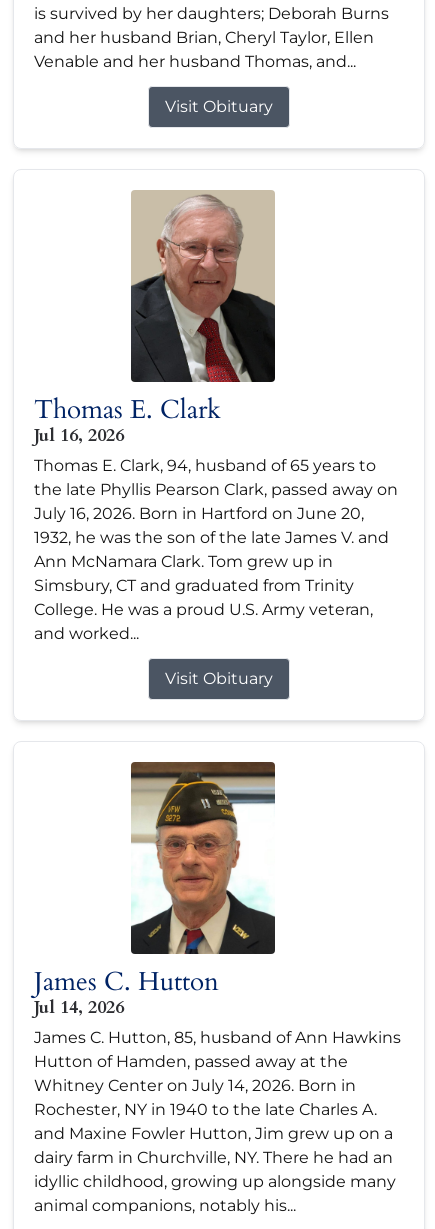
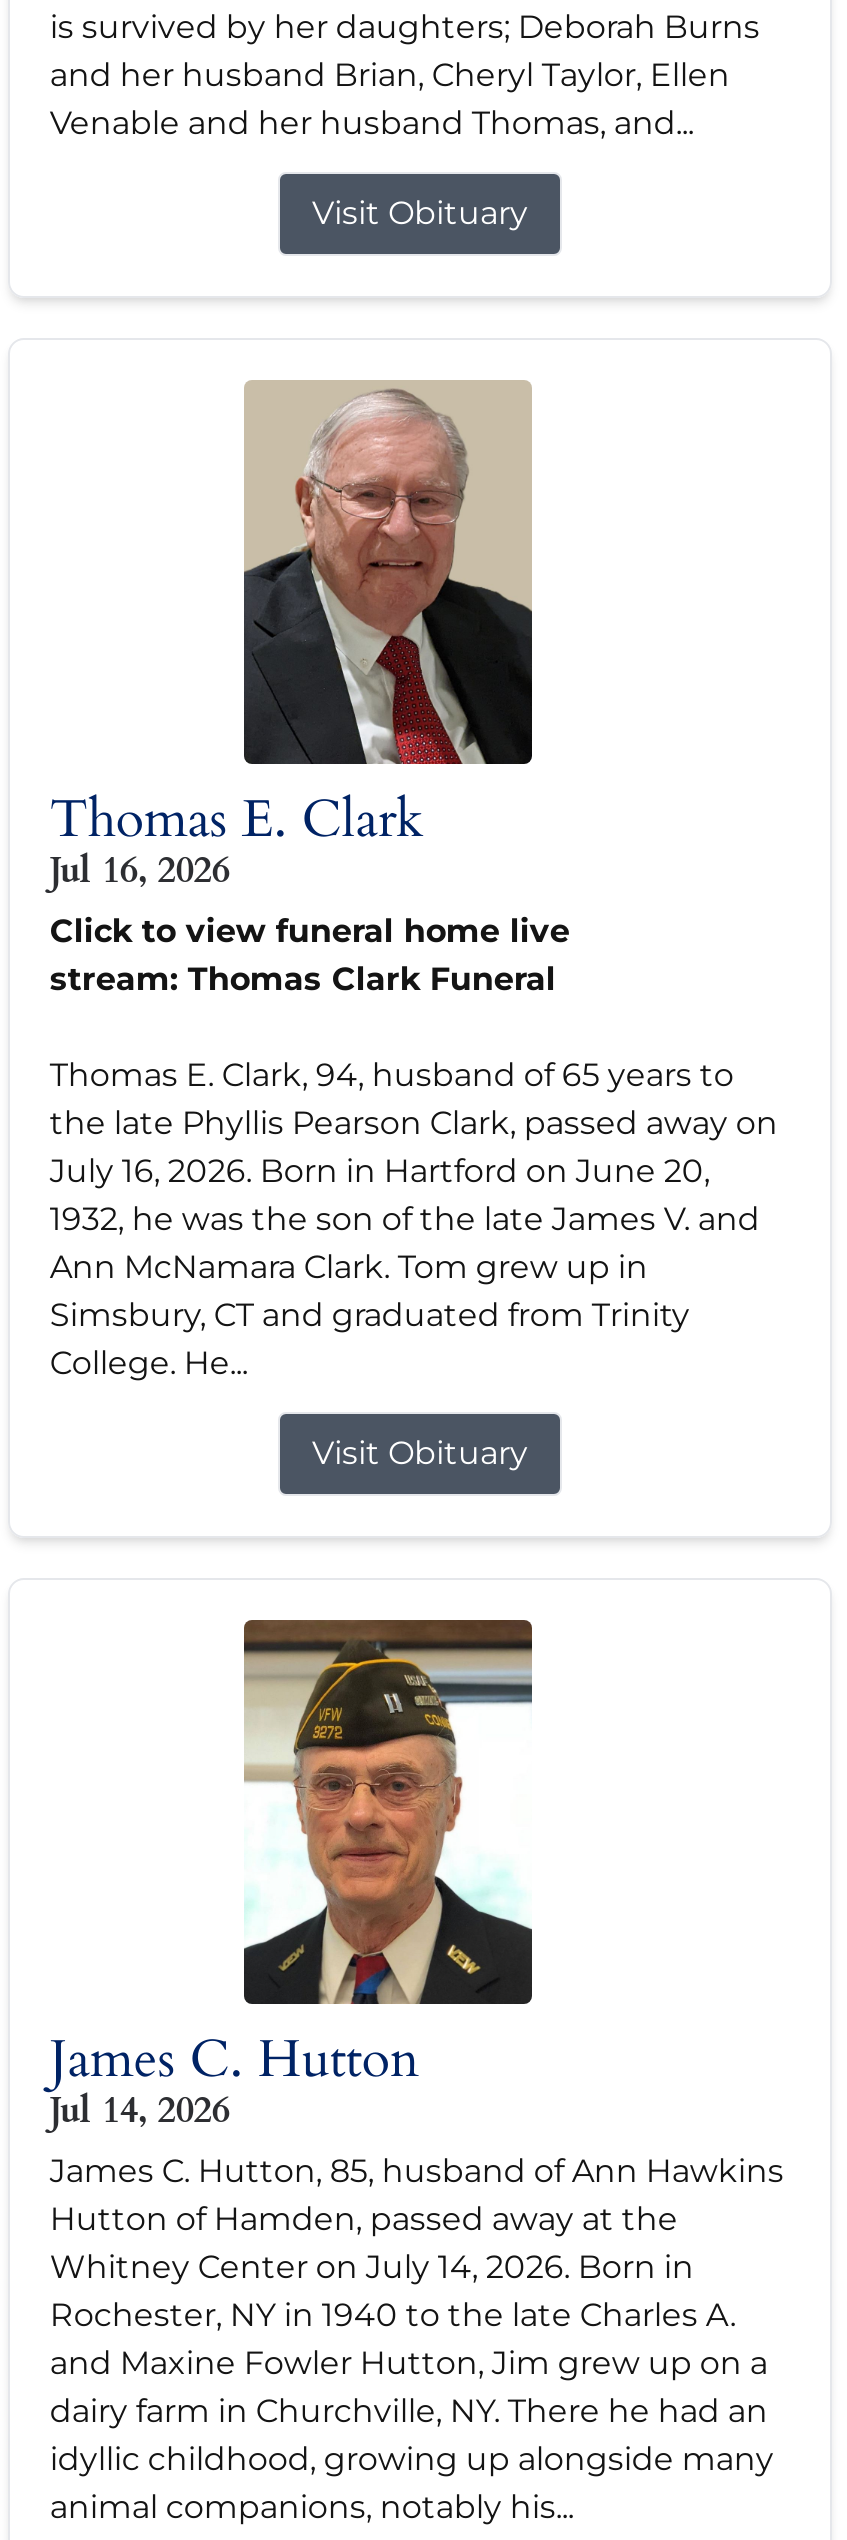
+ Click to view funeral home live
+ stream: Thomas Clark Funeral

moved down: Thomas E. Clark, 94, husband of 65 years to | the late Phyllis Pearson Clark, passed away on | July 16, 2026. Born in Hartford on June 20, | 1932, he was the son of the late James V. and | Ann McNamara Clark. Tom grew up in | Simsbury, CT and graduated from Trinity

- College. He was a proud U.S. Army veteran,
- and worked...
+ College. He...
